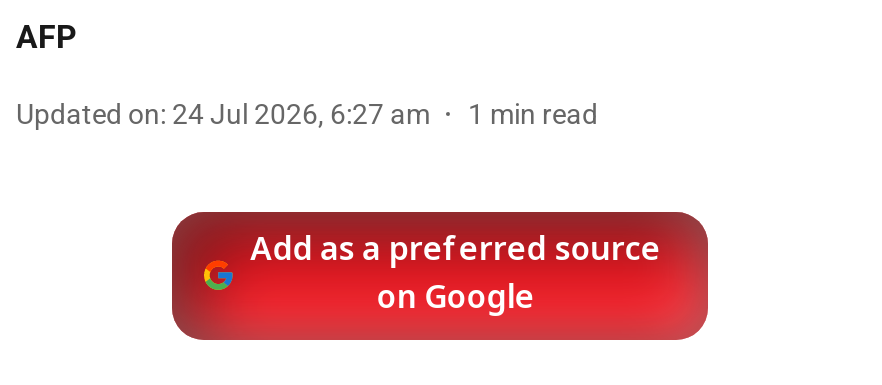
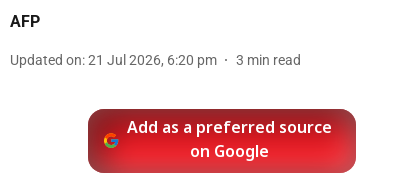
- Updated on: 24 Jul 2026, 6:27 am
+ Updated on: 21 Jul 2026, 6:20 pm

- 1 min read
+ 3 min read
